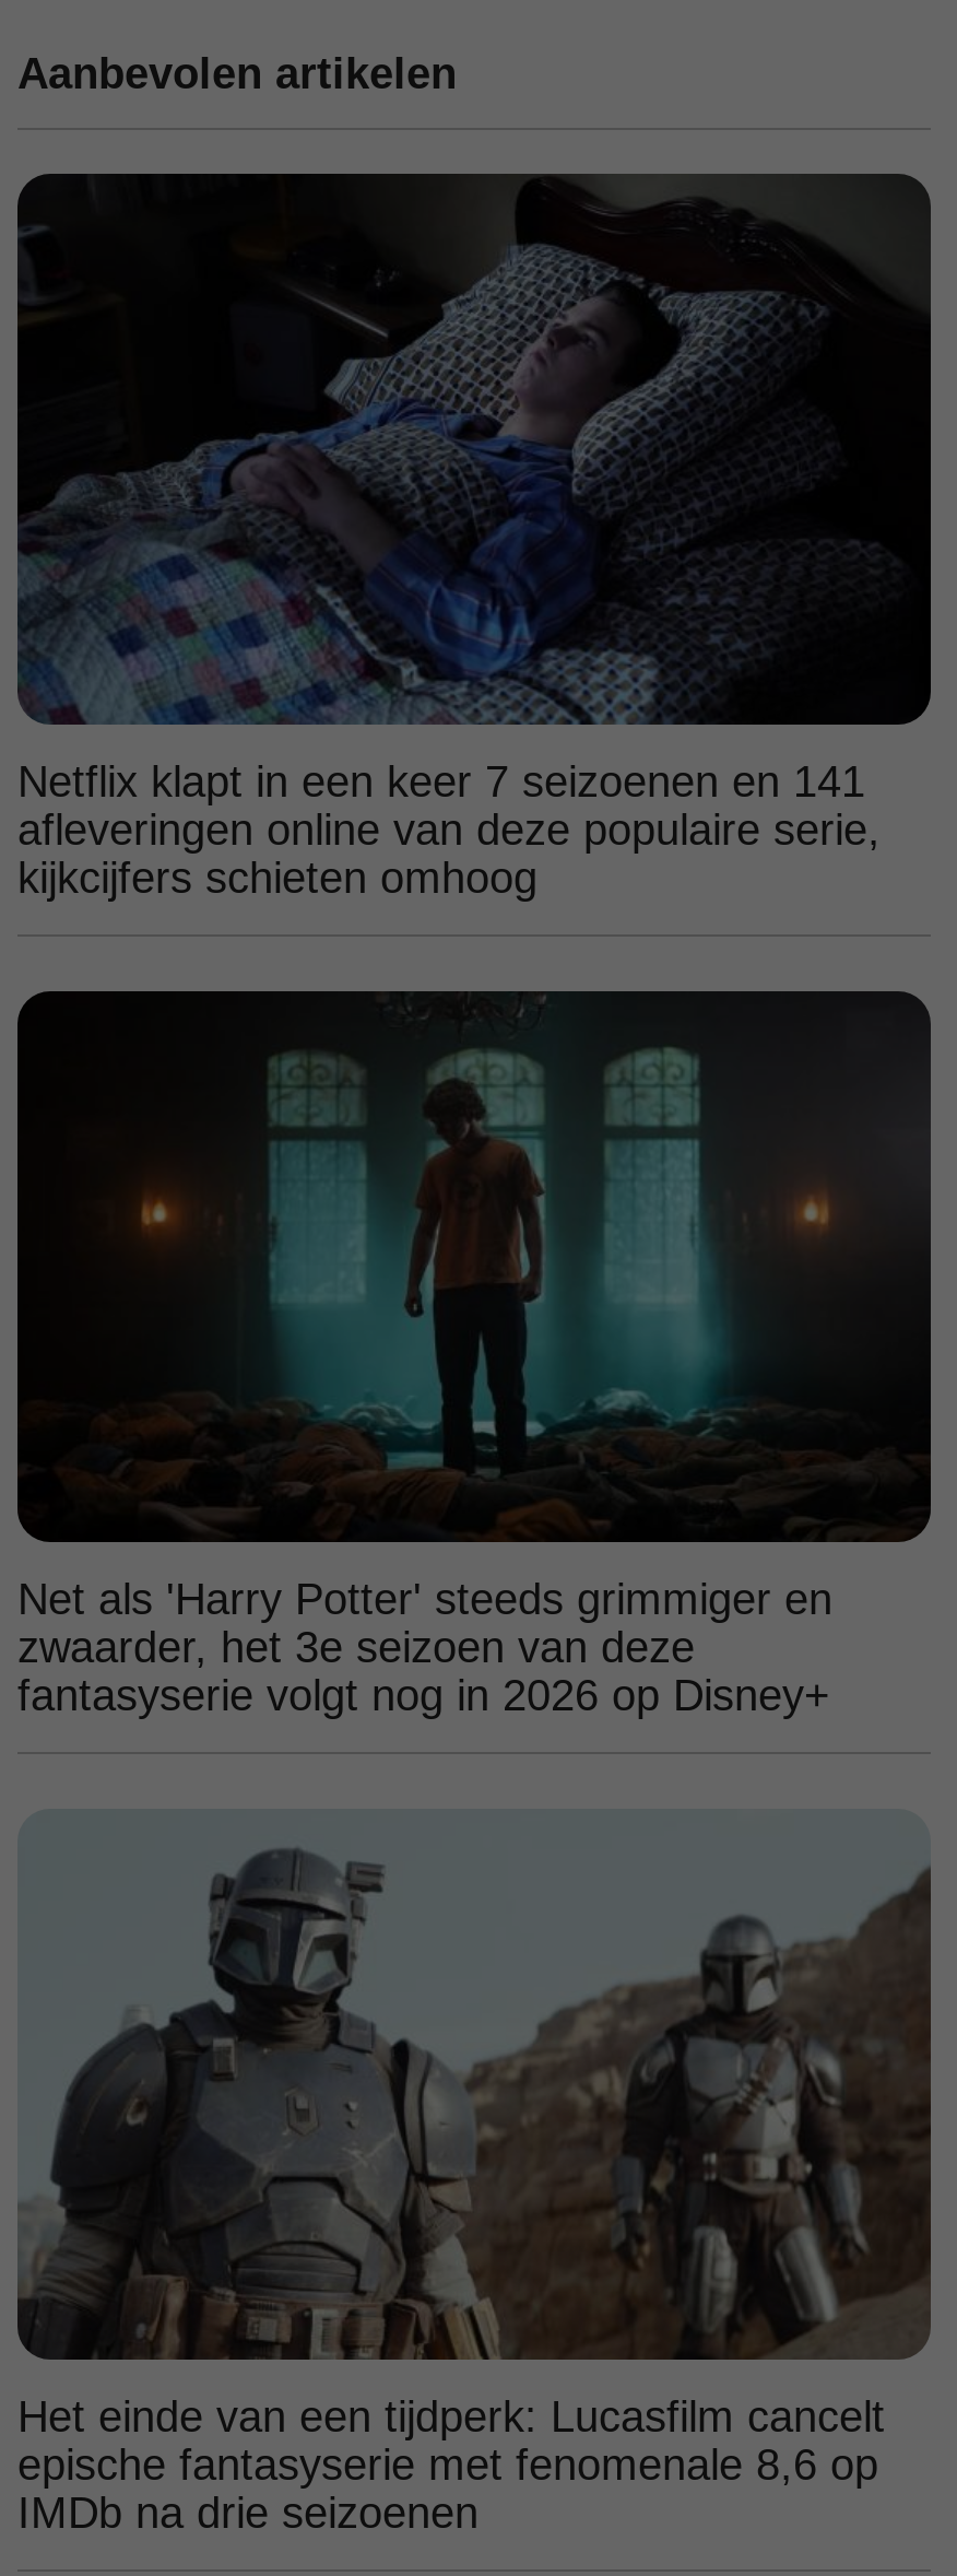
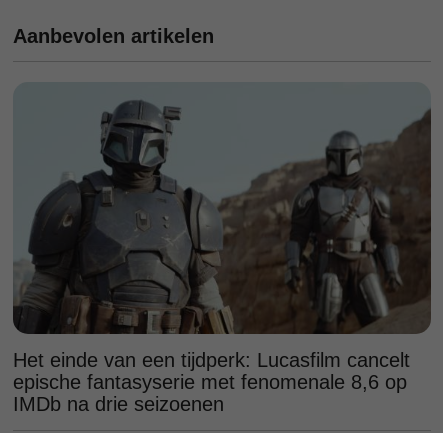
- [image]
- Netflix klapt in een keer 7 seizoenen en 141
- afleveringen online van deze populaire serie,
- kijkcijfers schieten omhoog

- [image]
- Net als 'Harry Potter' steeds grimmiger en
- zwaarder, het 3e seizoen van deze
- fantasyserie volgt nog in 2026 op Disney+
